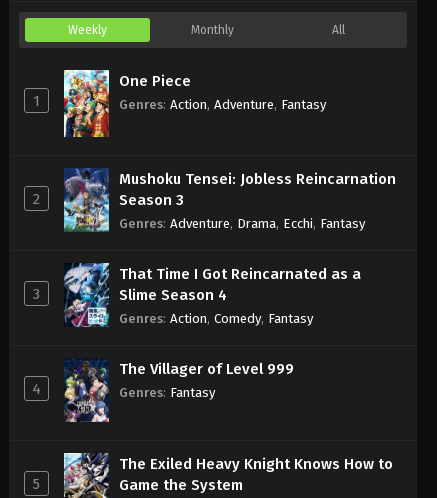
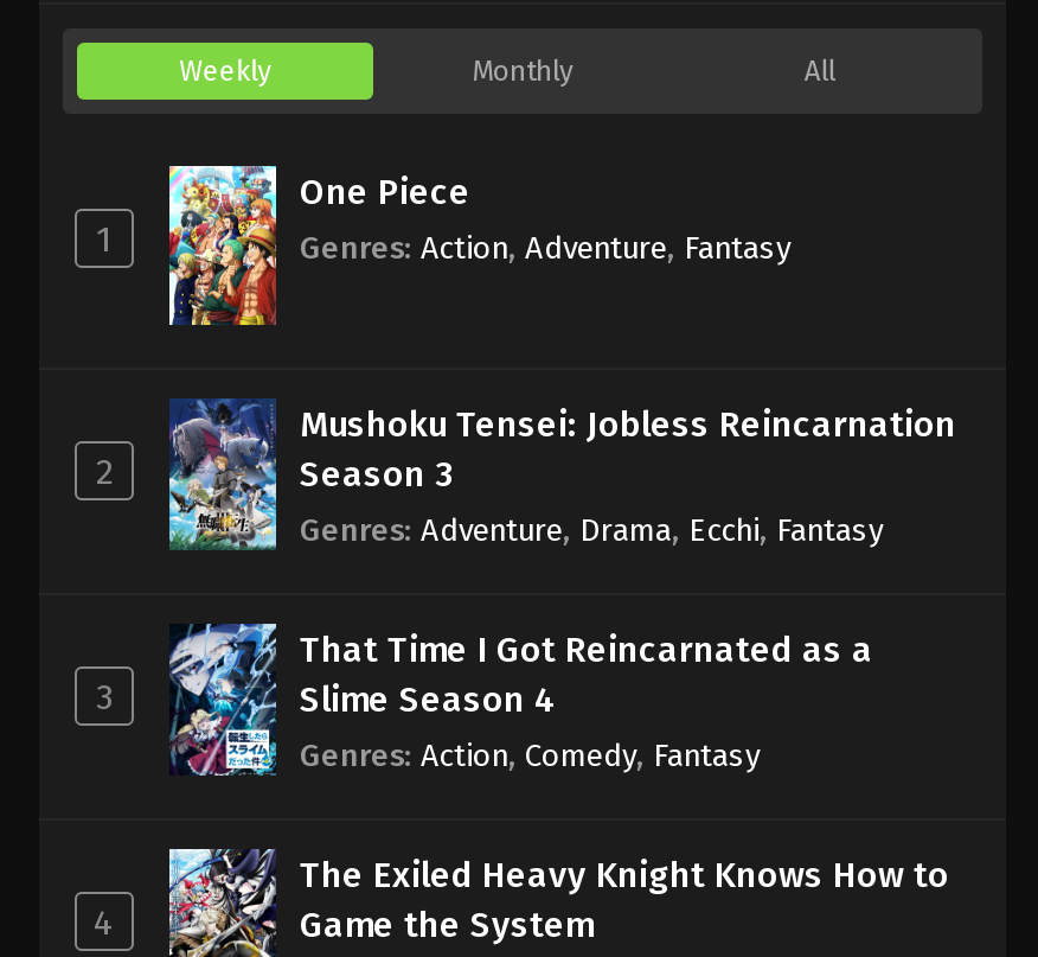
- [image]
- The Villager of Level 999
- Genres: Fantasy

- 5
